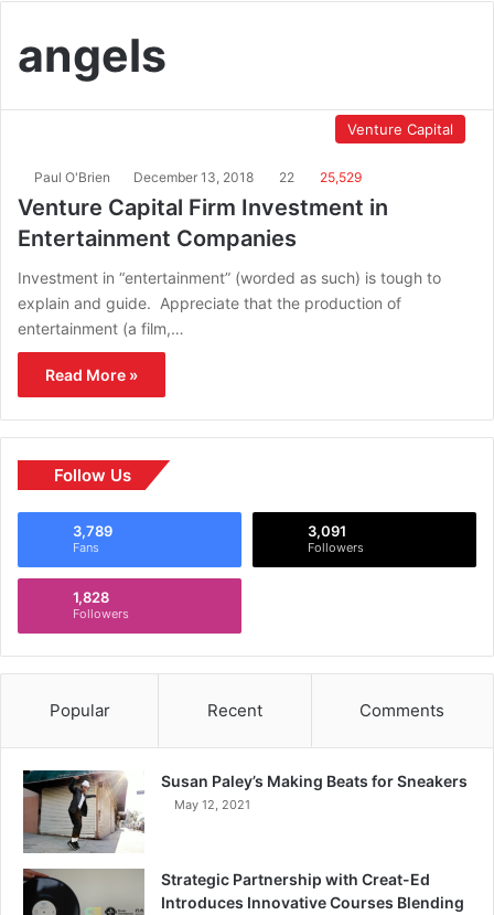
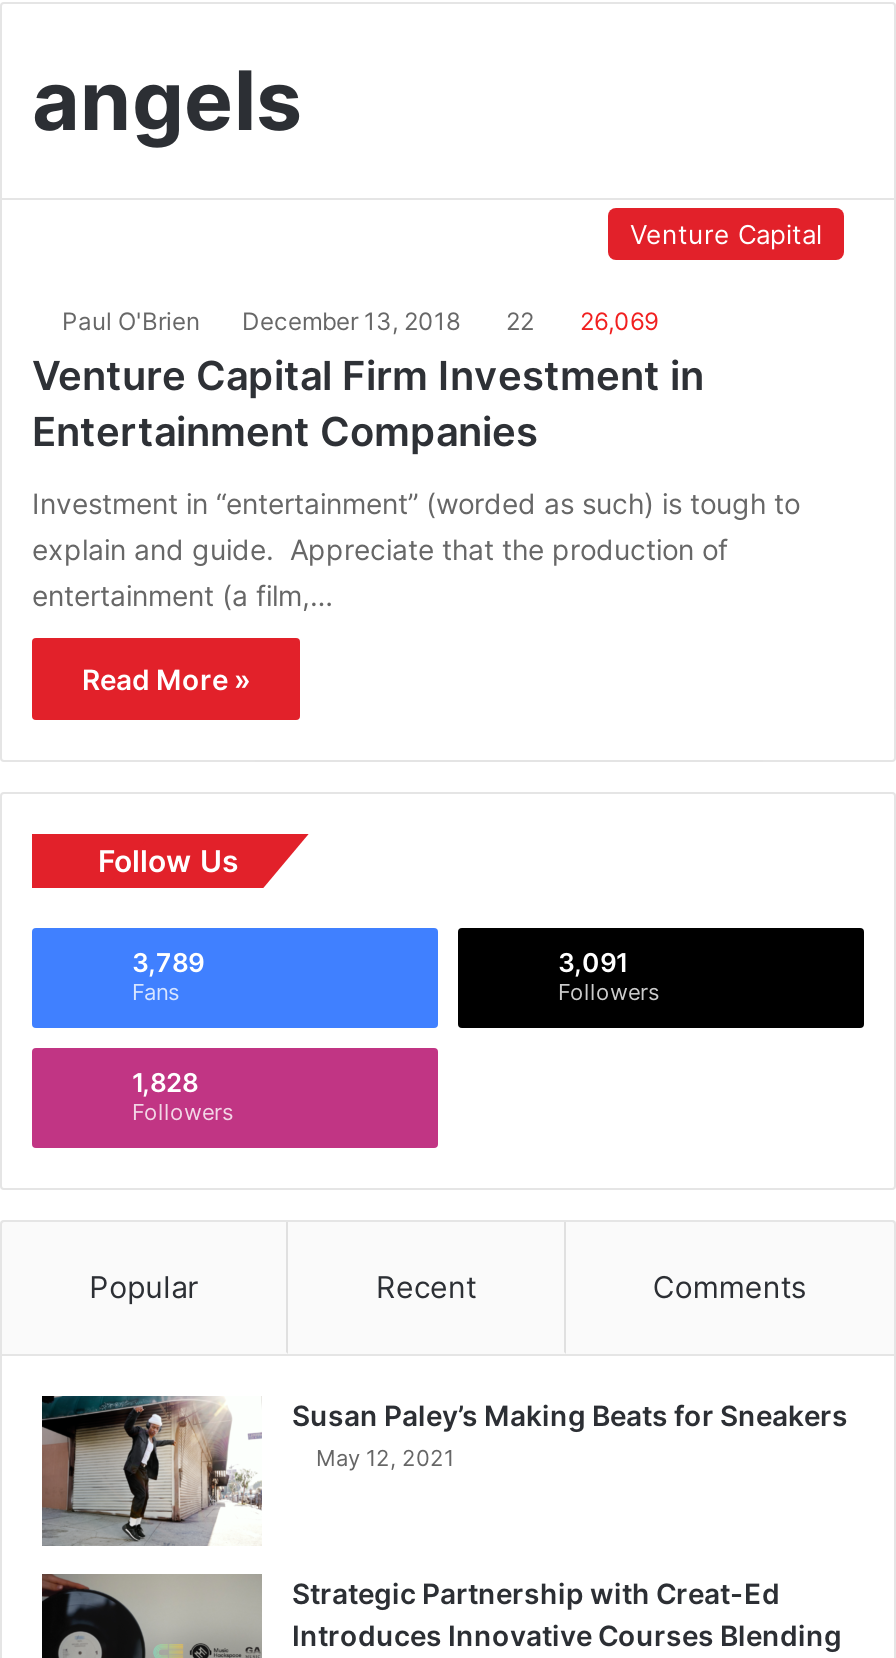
- Paul O'Brien December 13, 2018 22 25,529
+ Paul O'Brien December 13, 2018 22 26,069
